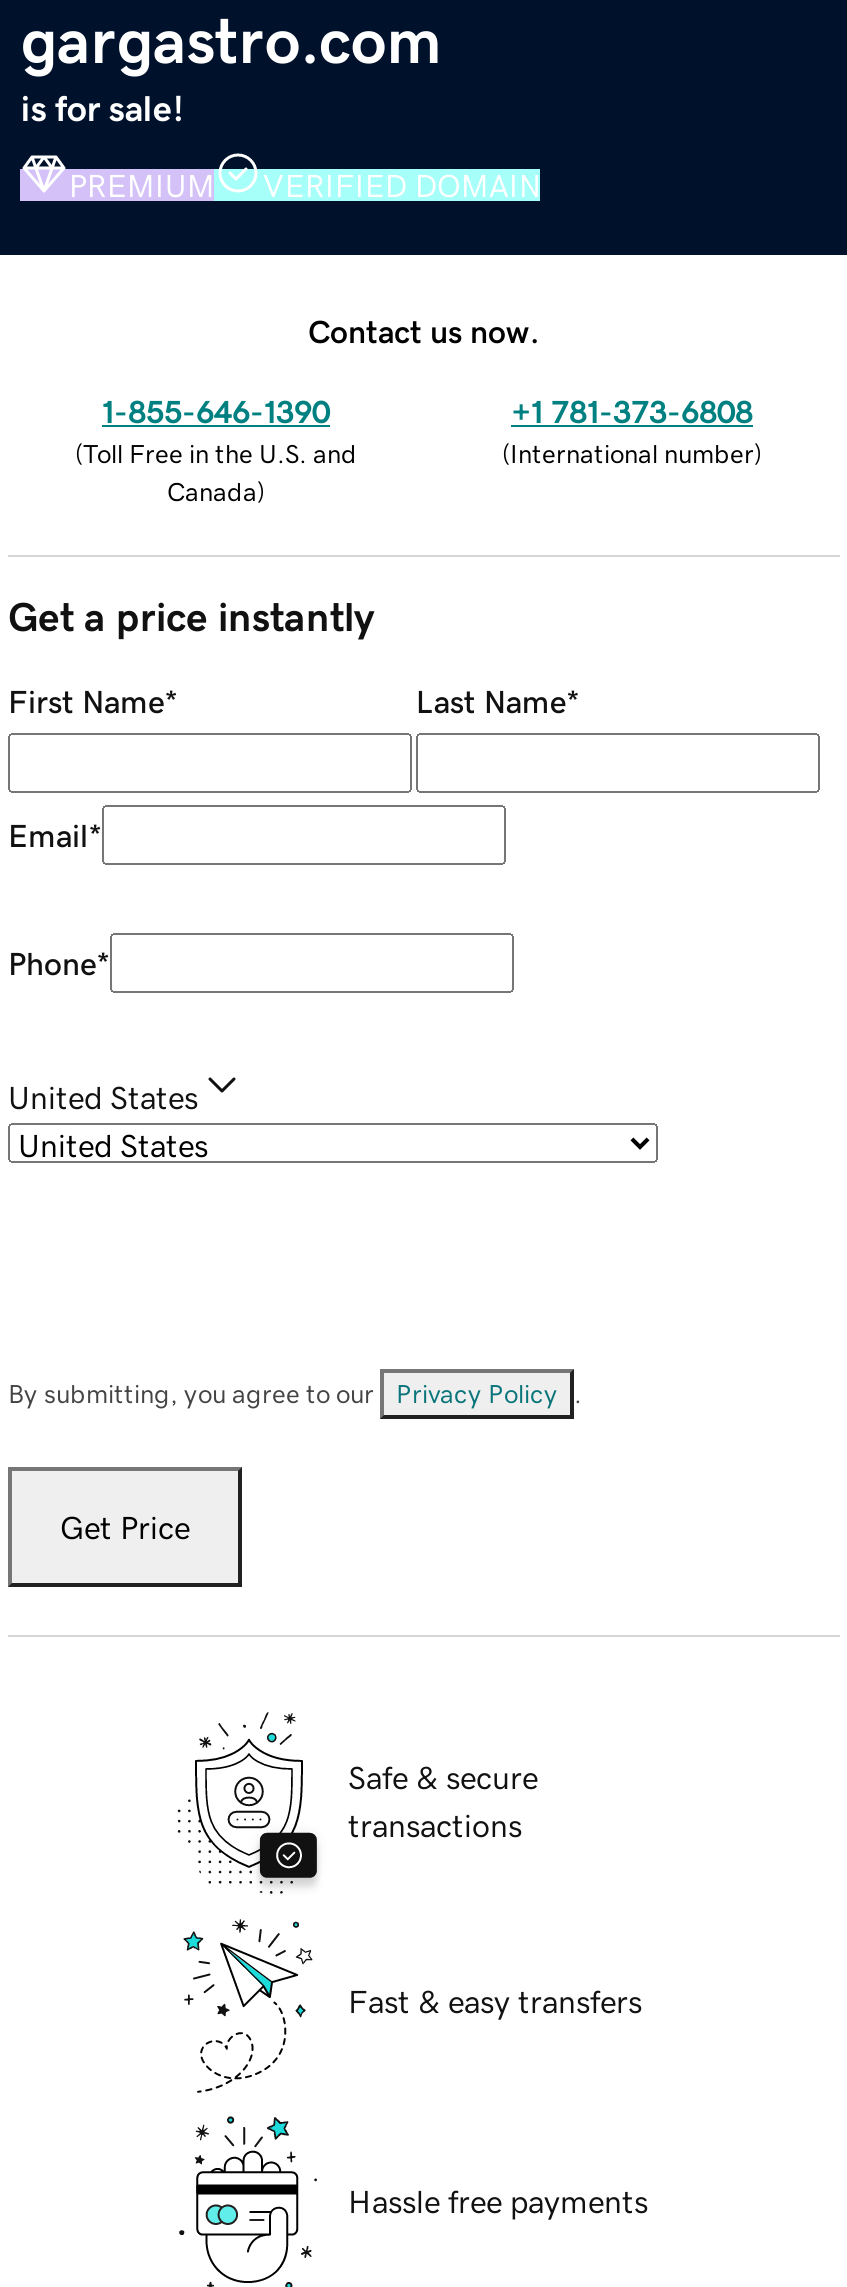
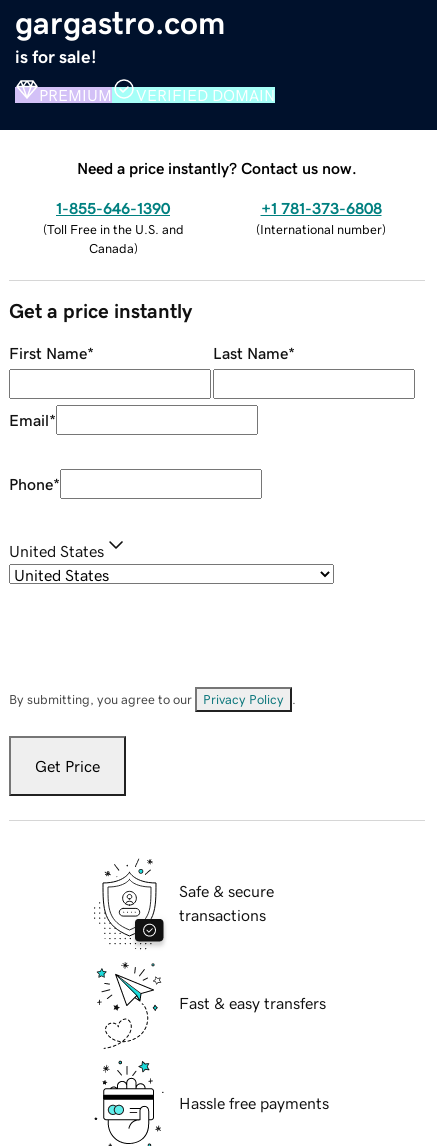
- Contact us now.
+ Need a price instantly? Contact us now.
